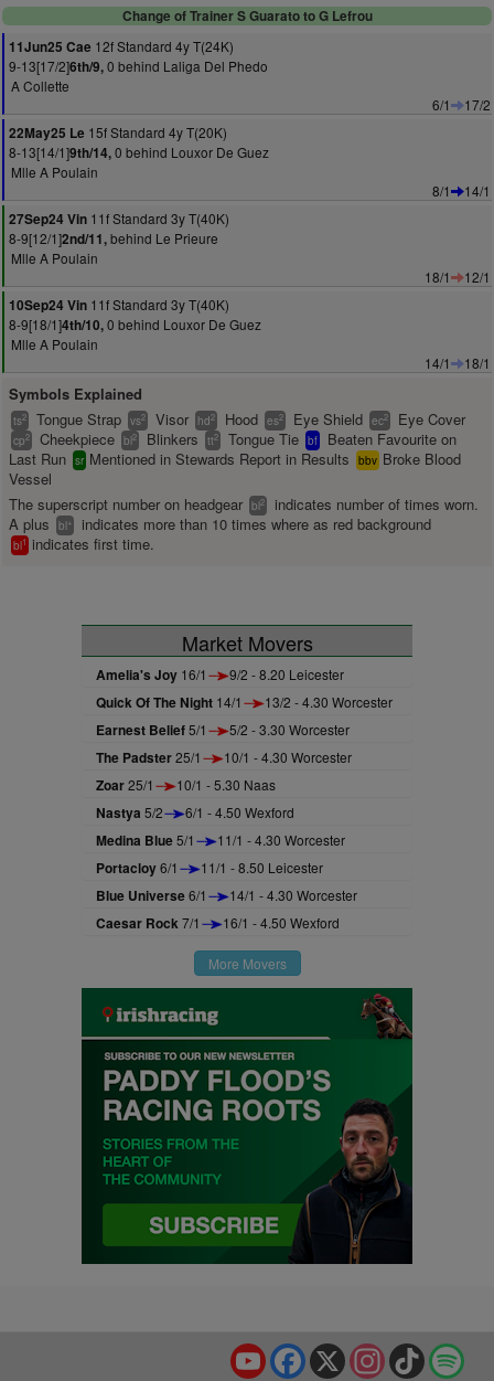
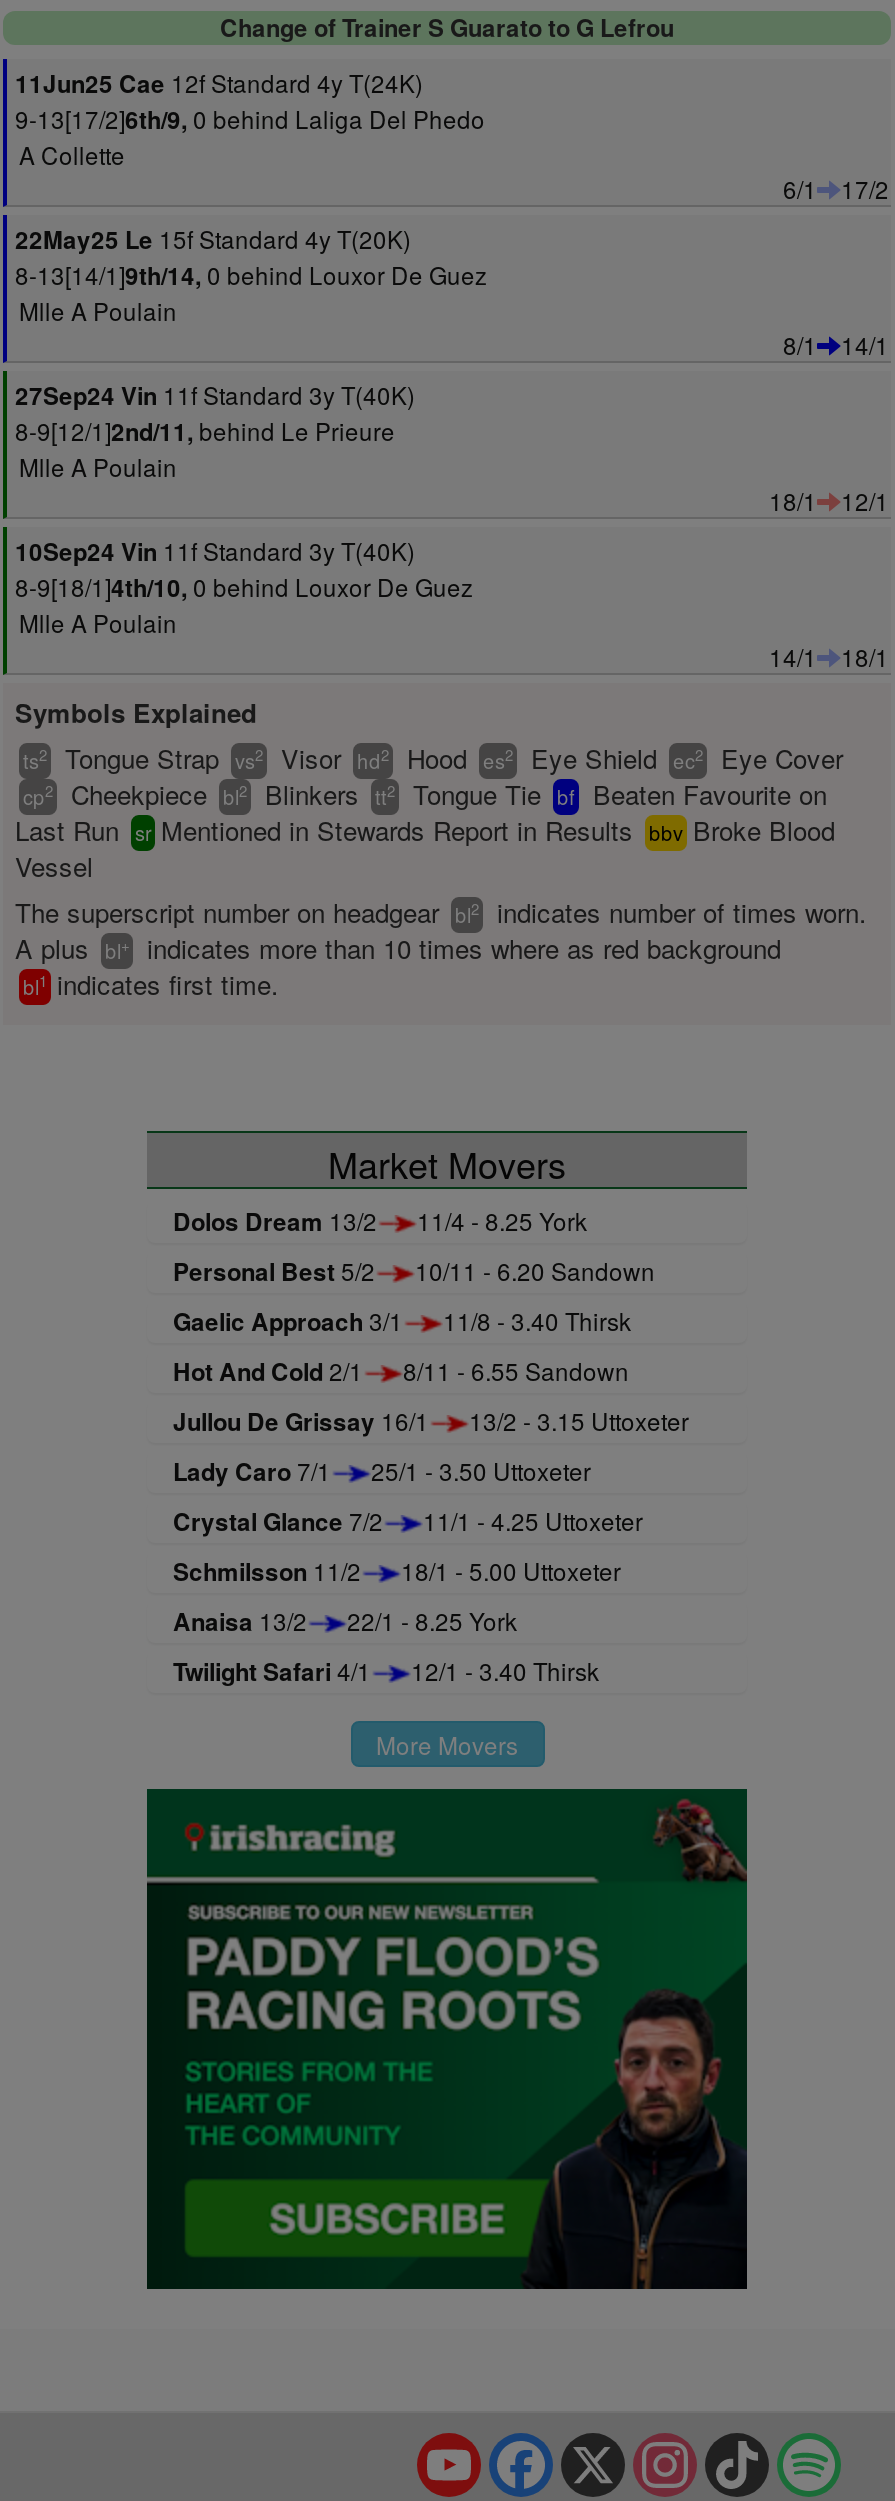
- Amelia's Joy 16/1
- 9/2 - 8.20 Leicester
- Quick Of The Night 14/1
- 13/2 - 4.30 Worcester
- Earnest Belief 5/1
- 5/2 - 3.30 Worcester
- The Padster 25/1
- 10/1 - 4.30 Worcester
- Zoar 25/1
- 10/1 - 5.30 Naas
- Nastya 5/2
- 6/1 - 4.50 Wexford
- Medina Blue 5/1
- 11/1 - 4.30 Worcester
- Portacloy 6/1
- 11/1 - 8.50 Leicester
- Blue Universe 6/1
- 14/1 - 4.30 Worcester
- Caesar Rock 7/1
- 16/1 - 4.50 Wexford
+ Dolos Dream 13/2
+ 11/4 - 8.25 York
+ Personal Best 5/2
+ 10/11 - 6.20 Sandown
+ Gaelic Approach 3/1
+ 11/8 - 3.40 Thirsk
+ Hot And Cold 2/1
+ 8/11 - 6.55 Sandown
+ Jullou De Grissay 16/1
+ 13/2 - 3.15 Uttoxeter
+ Lady Caro 7/1
+ 25/1 - 3.50 Uttoxeter
+ Crystal Glance 7/2
+ 11/1 - 4.25 Uttoxeter
+ Schmilsson 11/2
+ 18/1 - 5.00 Uttoxeter
+ Anaisa 13/2
+ 22/1 - 8.25 York
+ Twilight Safari 4/1
+ 12/1 - 3.40 Thirsk
